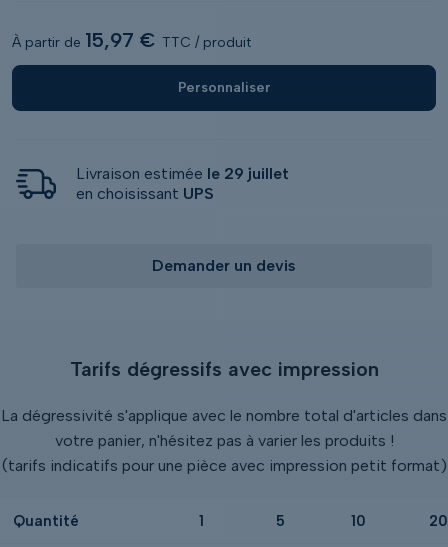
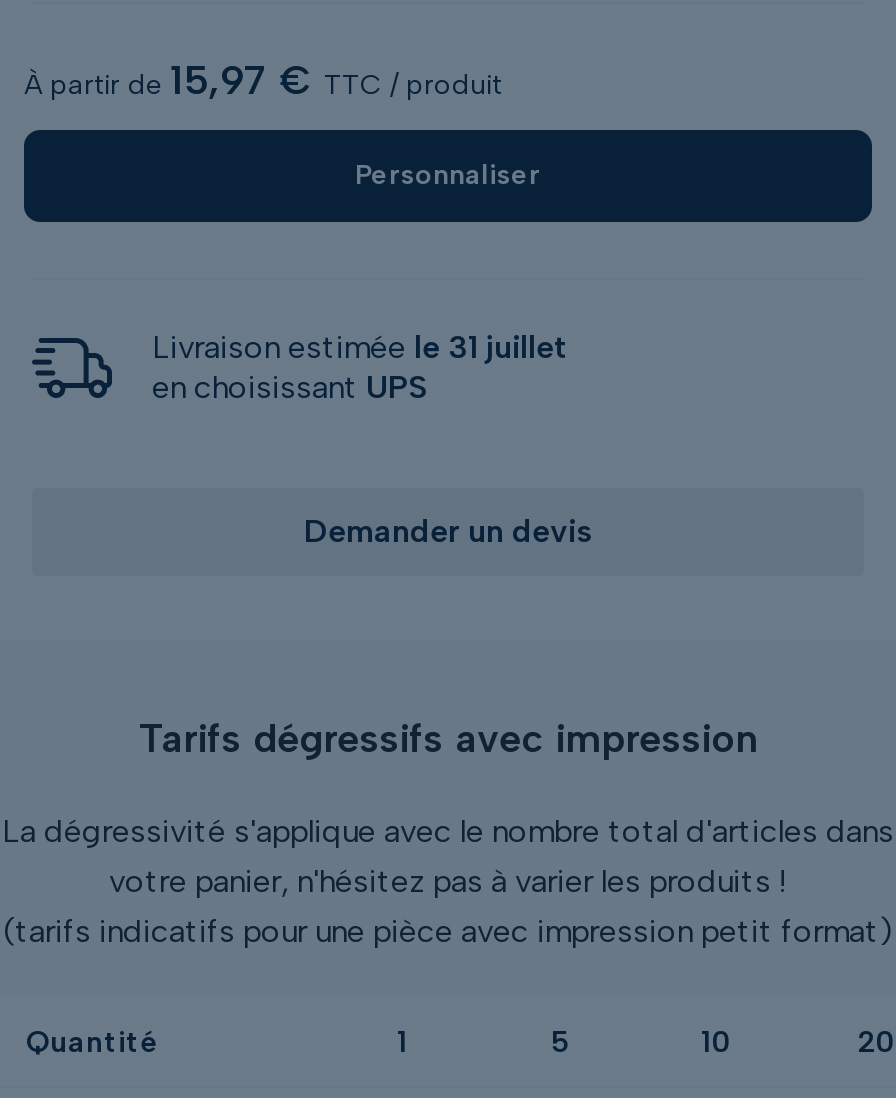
- Livraison estimée le 29 juillet
+ Livraison estimée le 31 juillet
